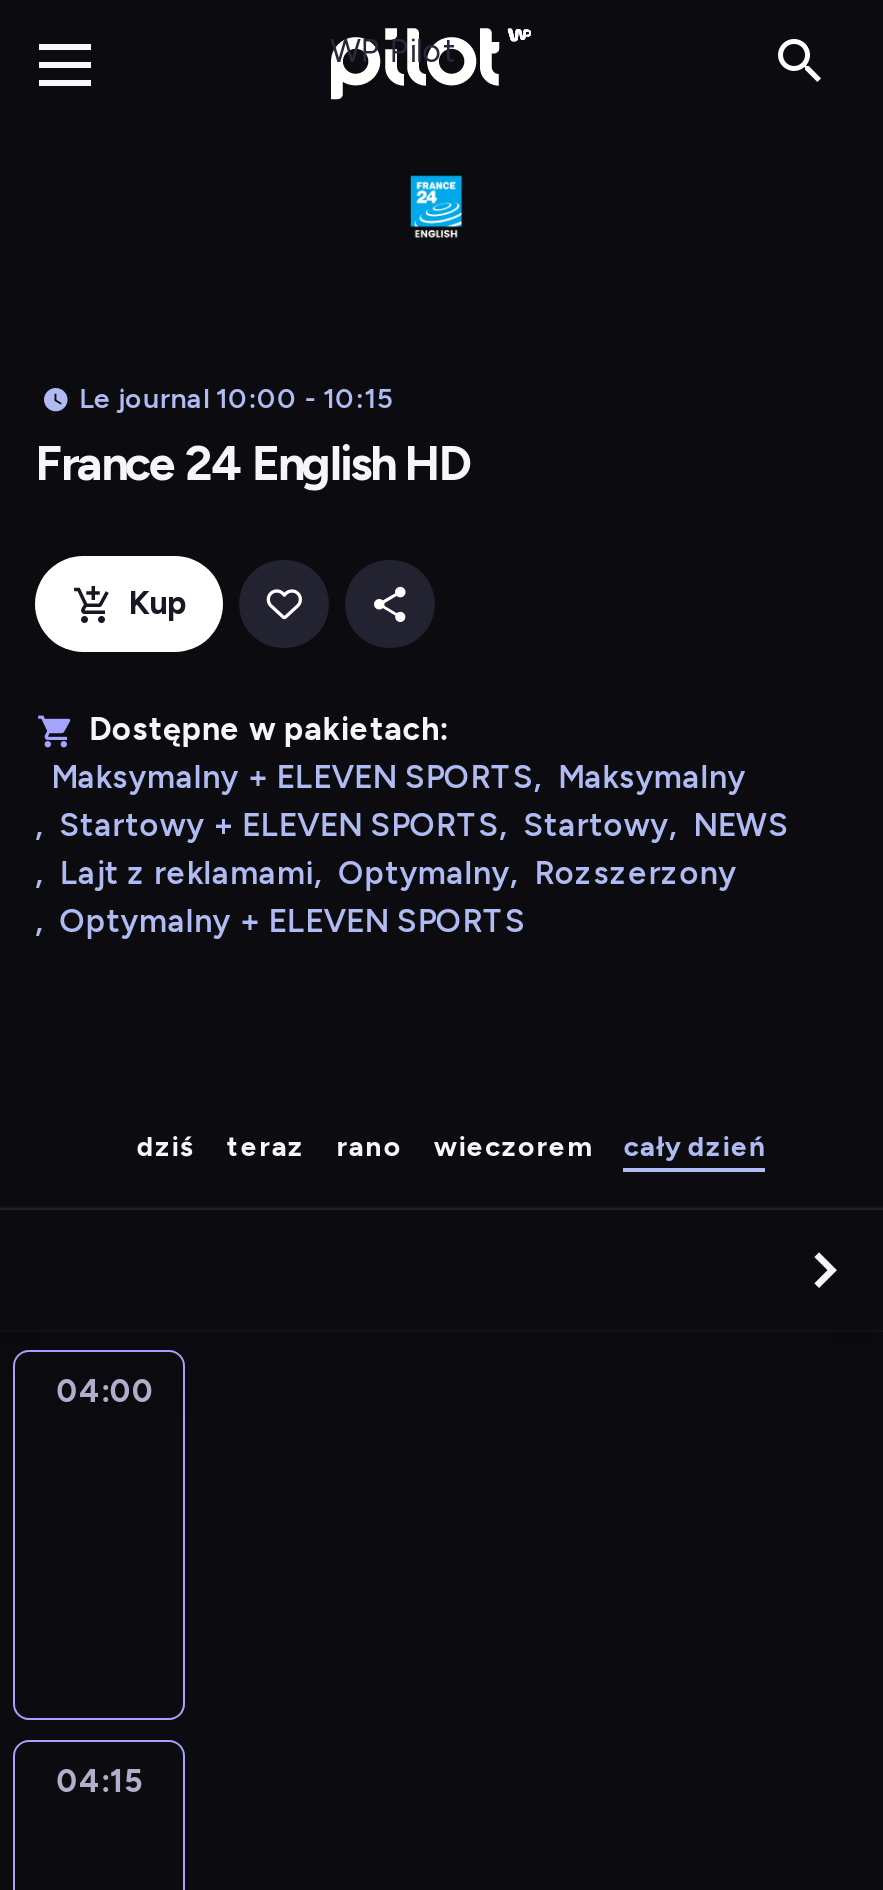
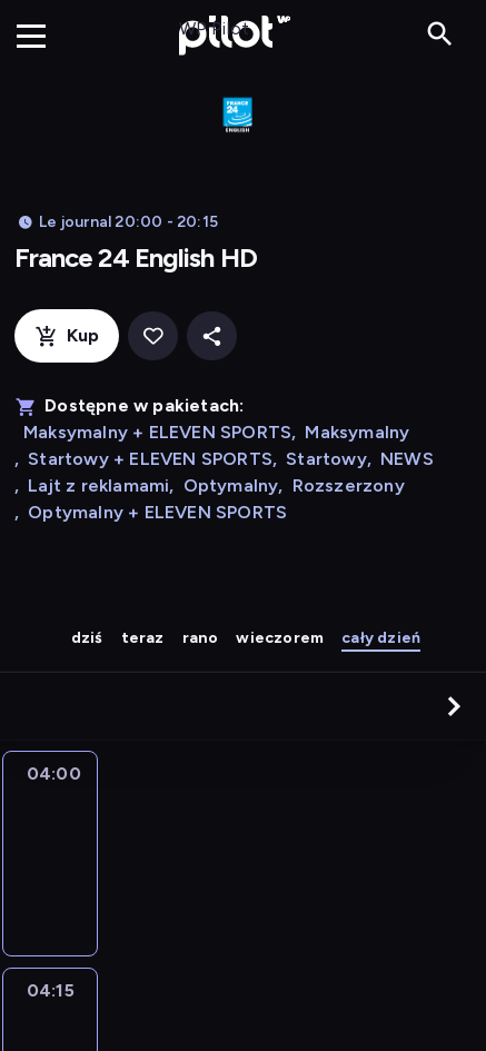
- Le journal 10:00 - 10:15
+ Le journal 20:00 - 20:15
